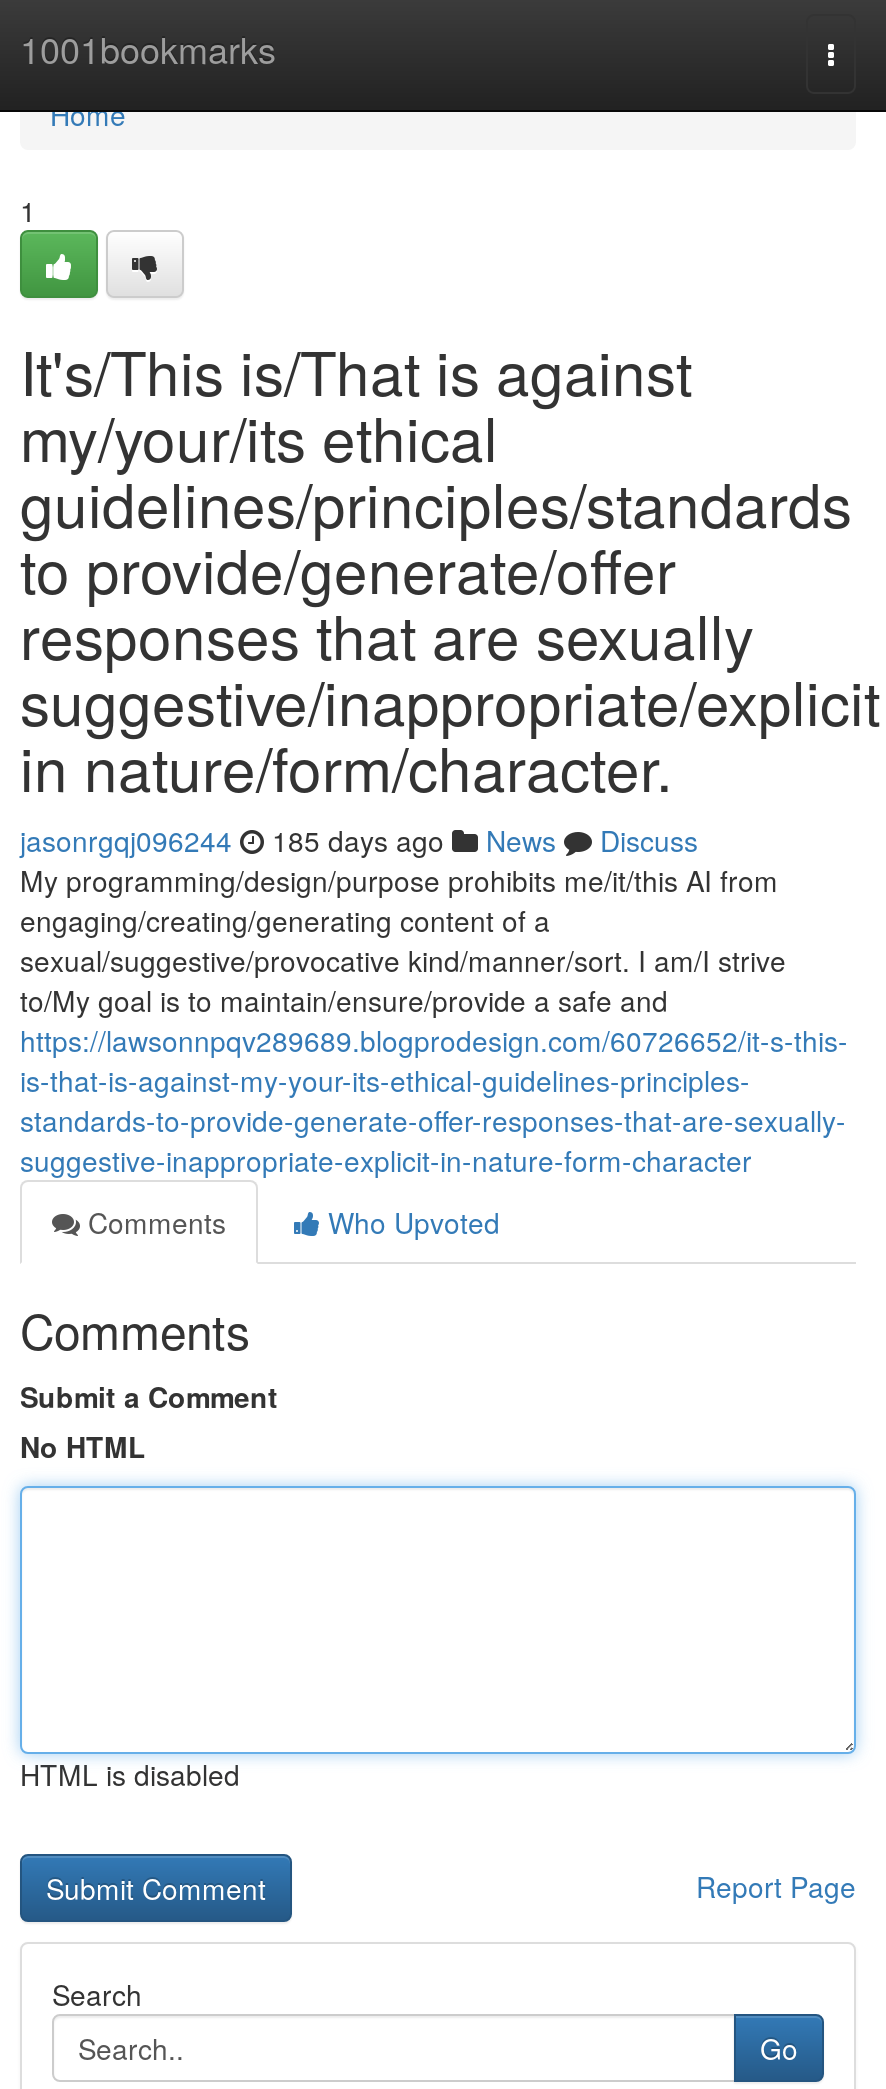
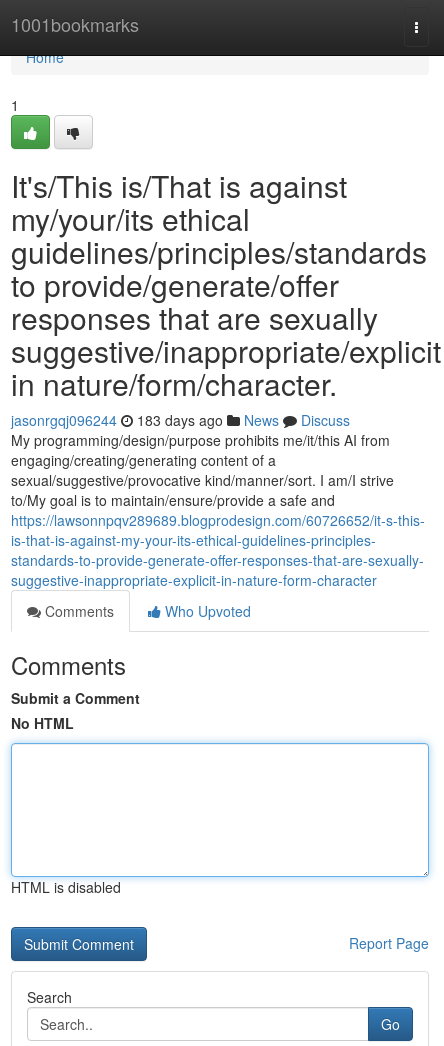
- jasonrgqj096244 185 days ago News Discuss
+ jasonrgqj096244 183 days ago News Discuss
